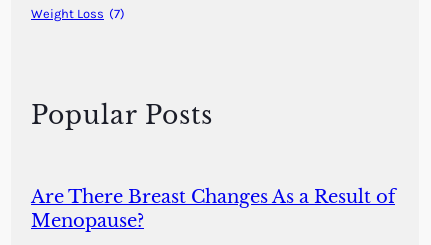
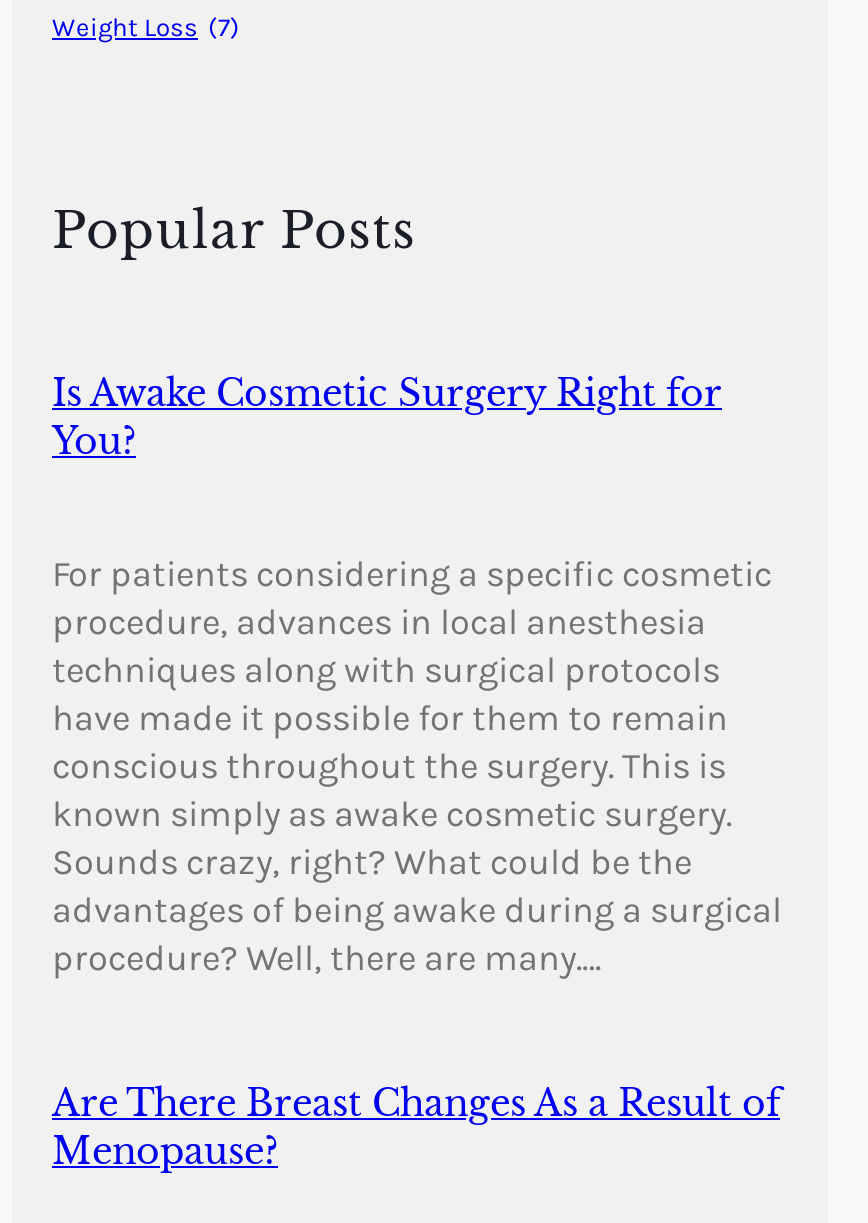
+ Is Awake Cosmetic Surgery Right for
+ You?
+ For patients considering a specific cosmetic
+ procedure, advances in local anesthesia
+ techniques along with surgical protocols
+ have made it possible for them to remain
+ conscious throughout the surgery. This is
+ known simply as awake cosmetic surgery.
+ Sounds crazy, right? What could be the
+ advantages of being awake during a surgical
+ procedure? Well, there are many.…
